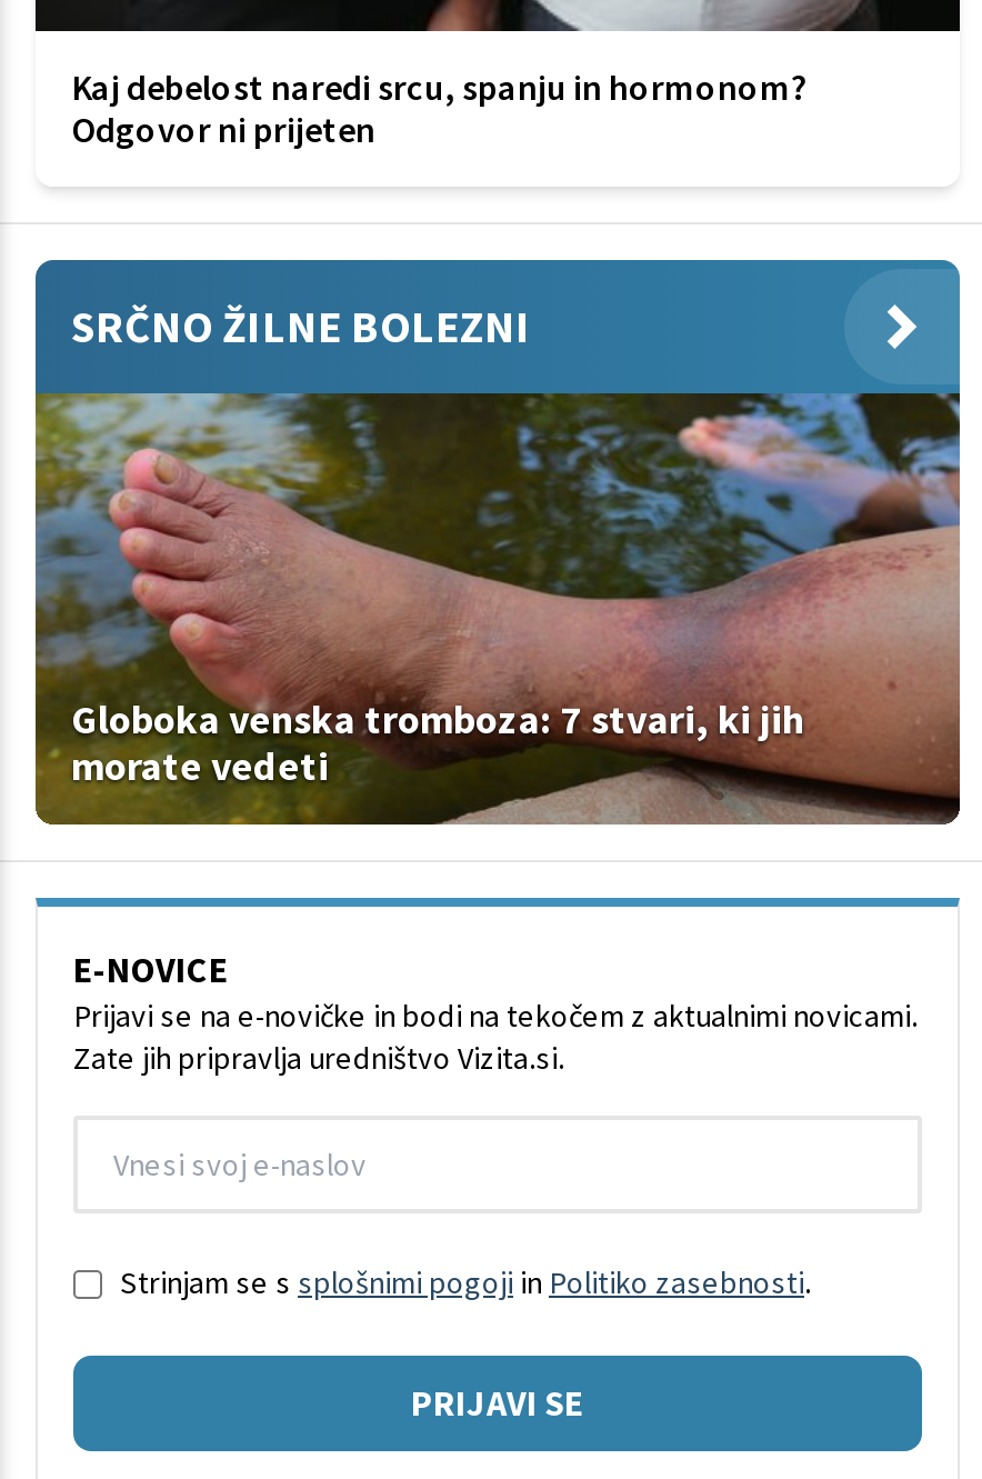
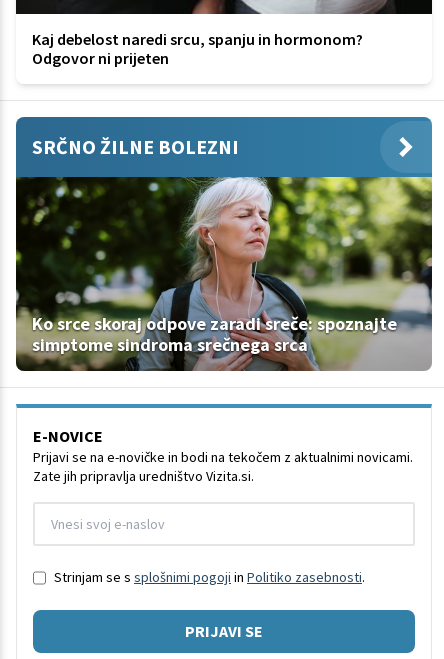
- [image]
- Globoka venska tromboza: 7 stvari, ki jih
- morate vedeti
+ [image]
+ Ko srce skoraj odpove zaradi sreče: spoznajte
+ simptome sindroma srečnega srca
